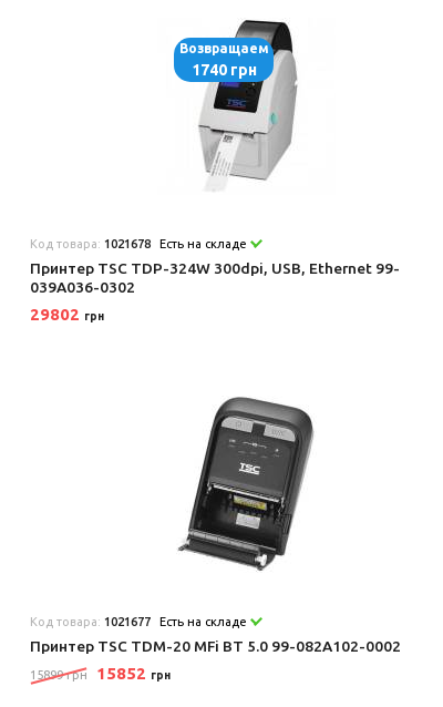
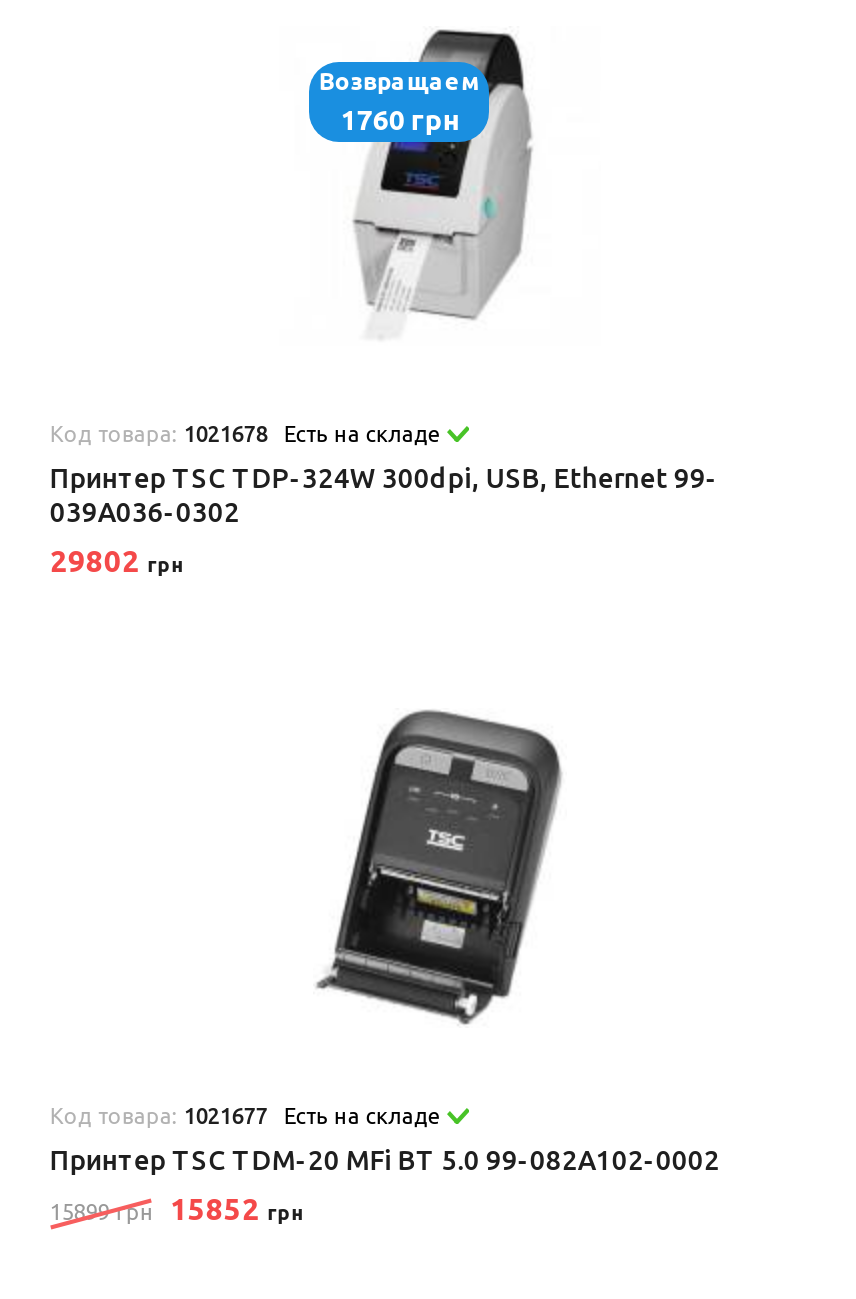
- 1740 грн
+ 1760 грн
